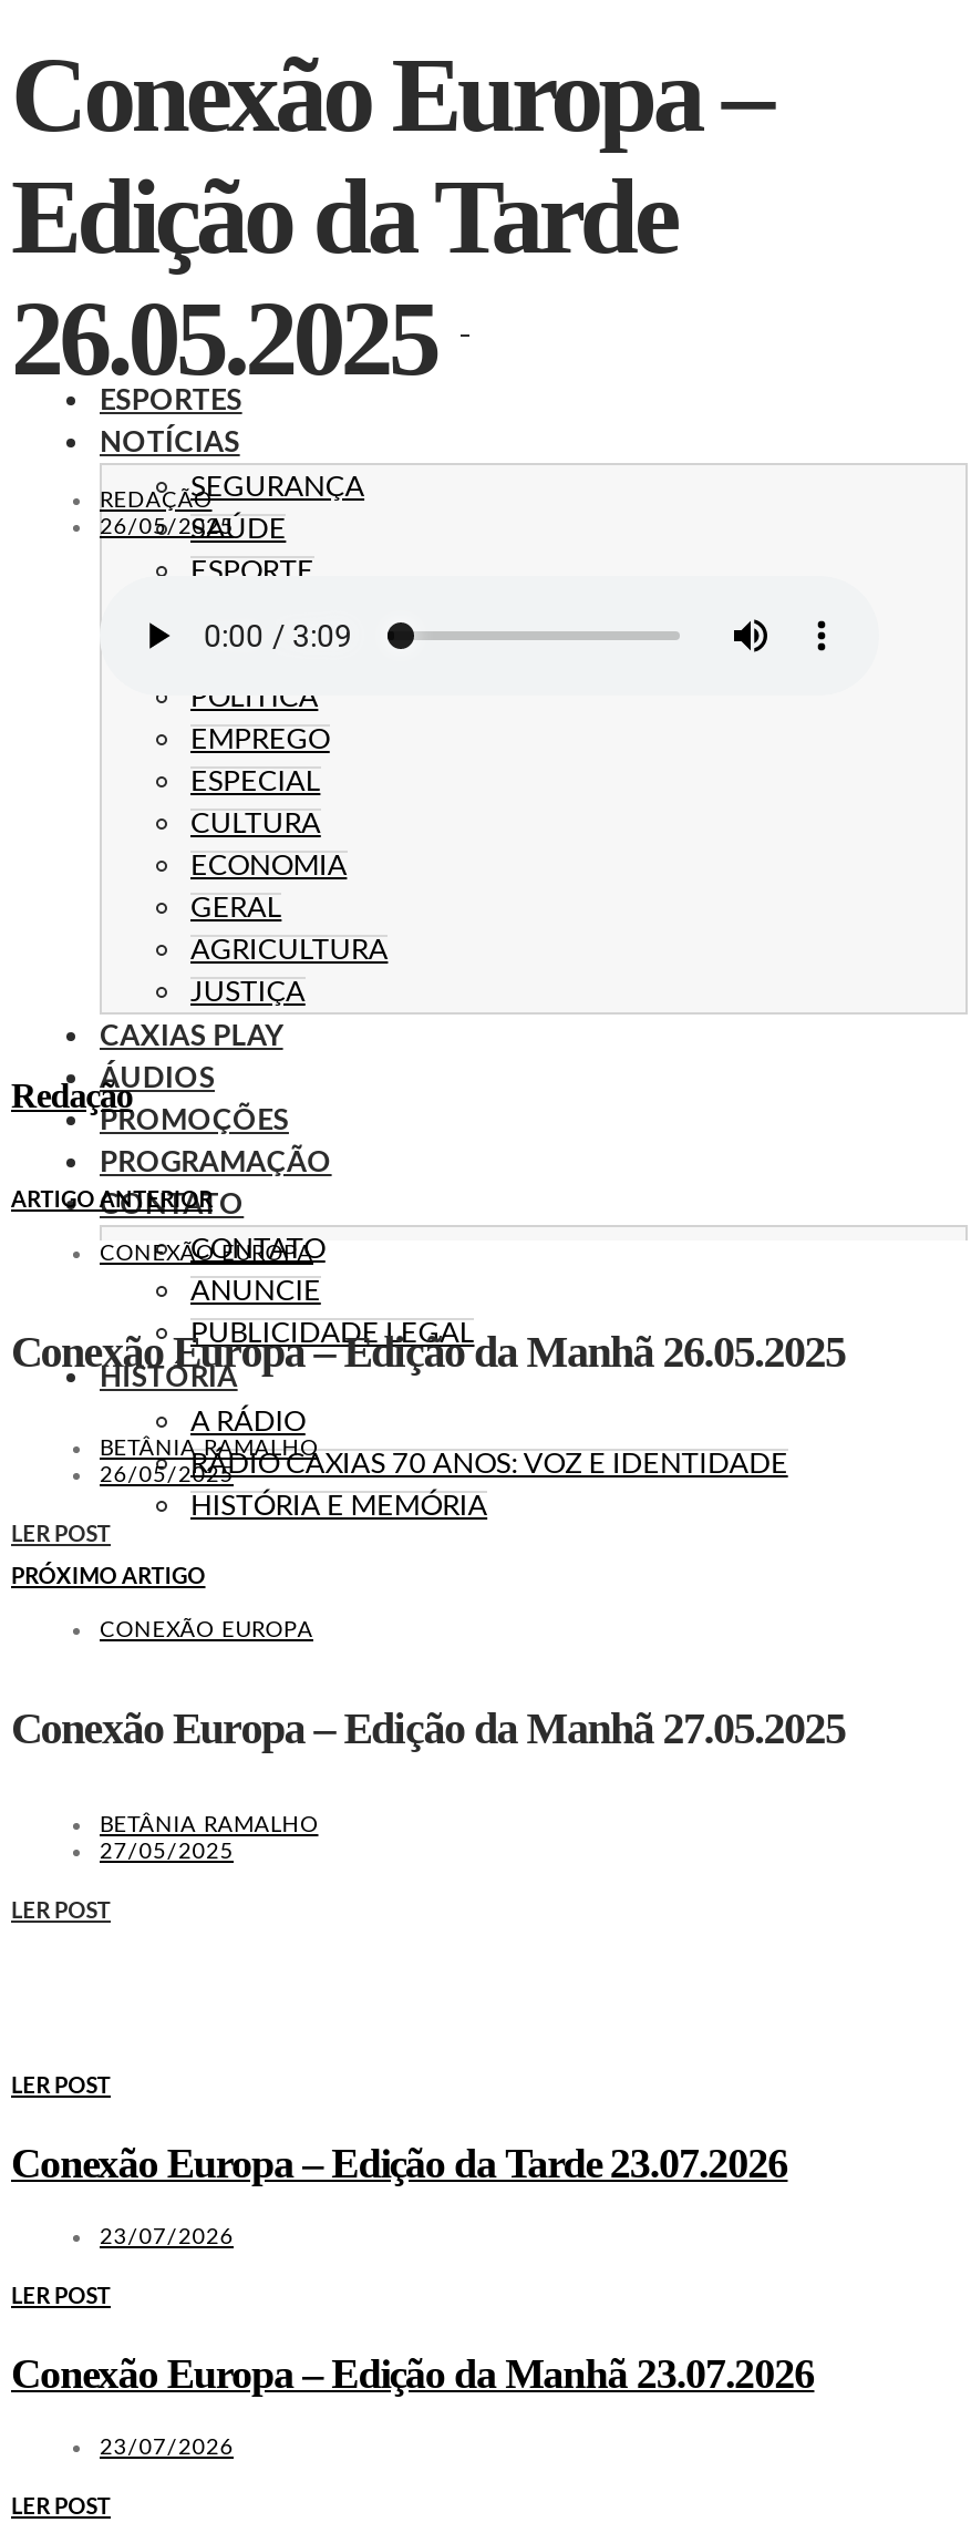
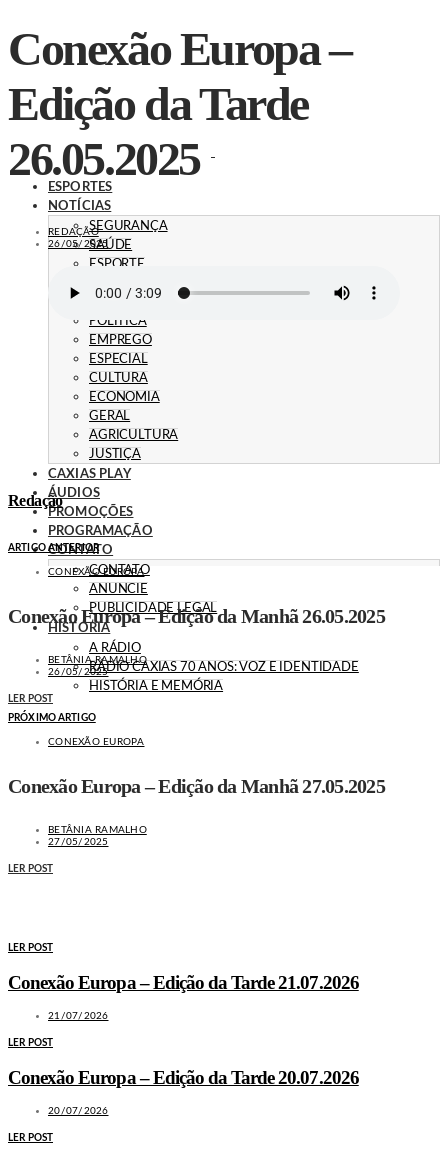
- Conexão Europa – Edição da Tarde 23.07.2026
+ Conexão Europa – Edição da Tarde 21.07.2026

- 23/07/2026
+ 21/07/2026

- Conexão Europa – Edição da Manhã 23.07.2026
+ Conexão Europa – Edição da Tarde 20.07.2026

- 23/07/2026
+ 20/07/2026
